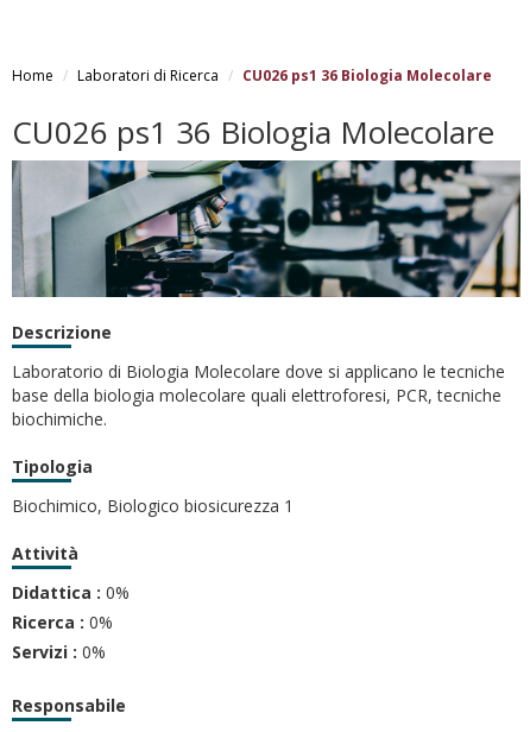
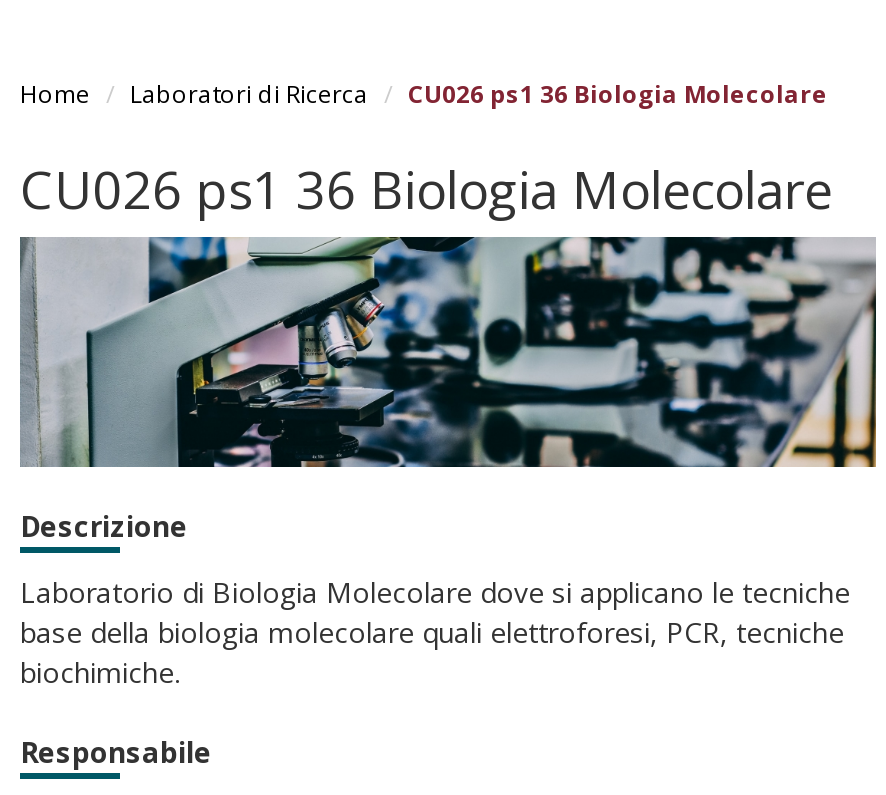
- Tipologia
- Biochimico, Biologico biosicurezza 1
- Attività
- Didattica : 0%
- Ricerca : 0%
- Servizi : 0%
